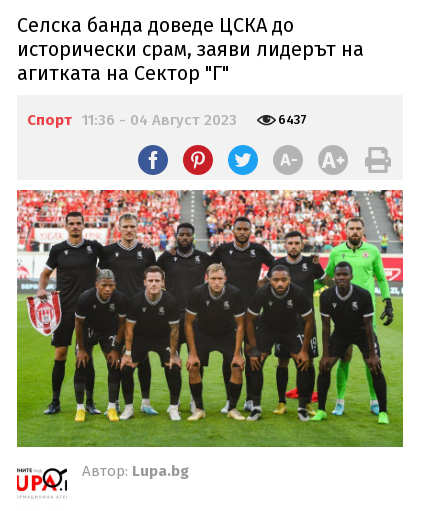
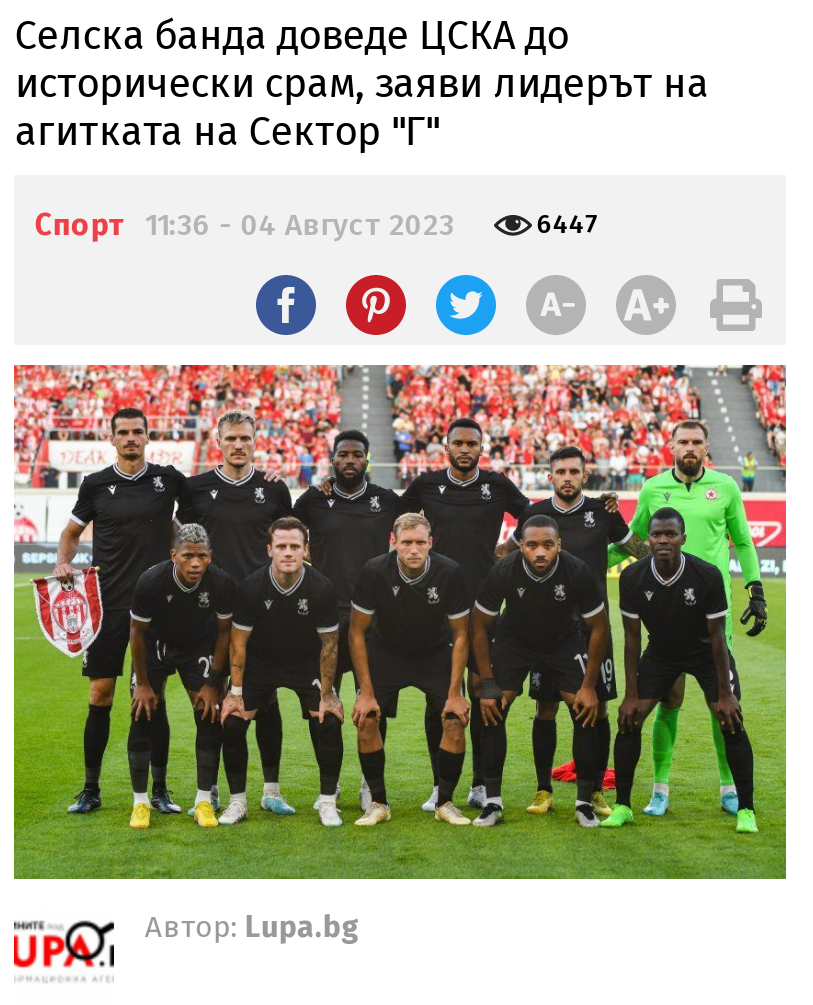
- 6437
+ 6447
